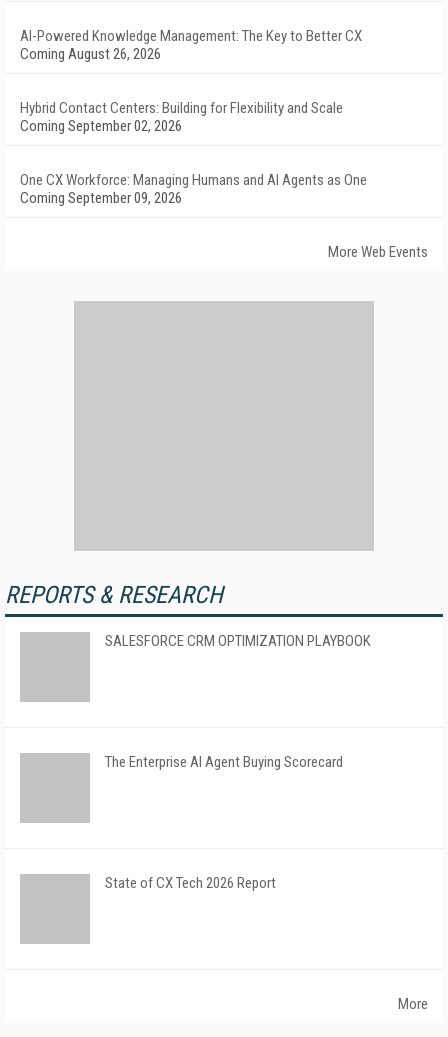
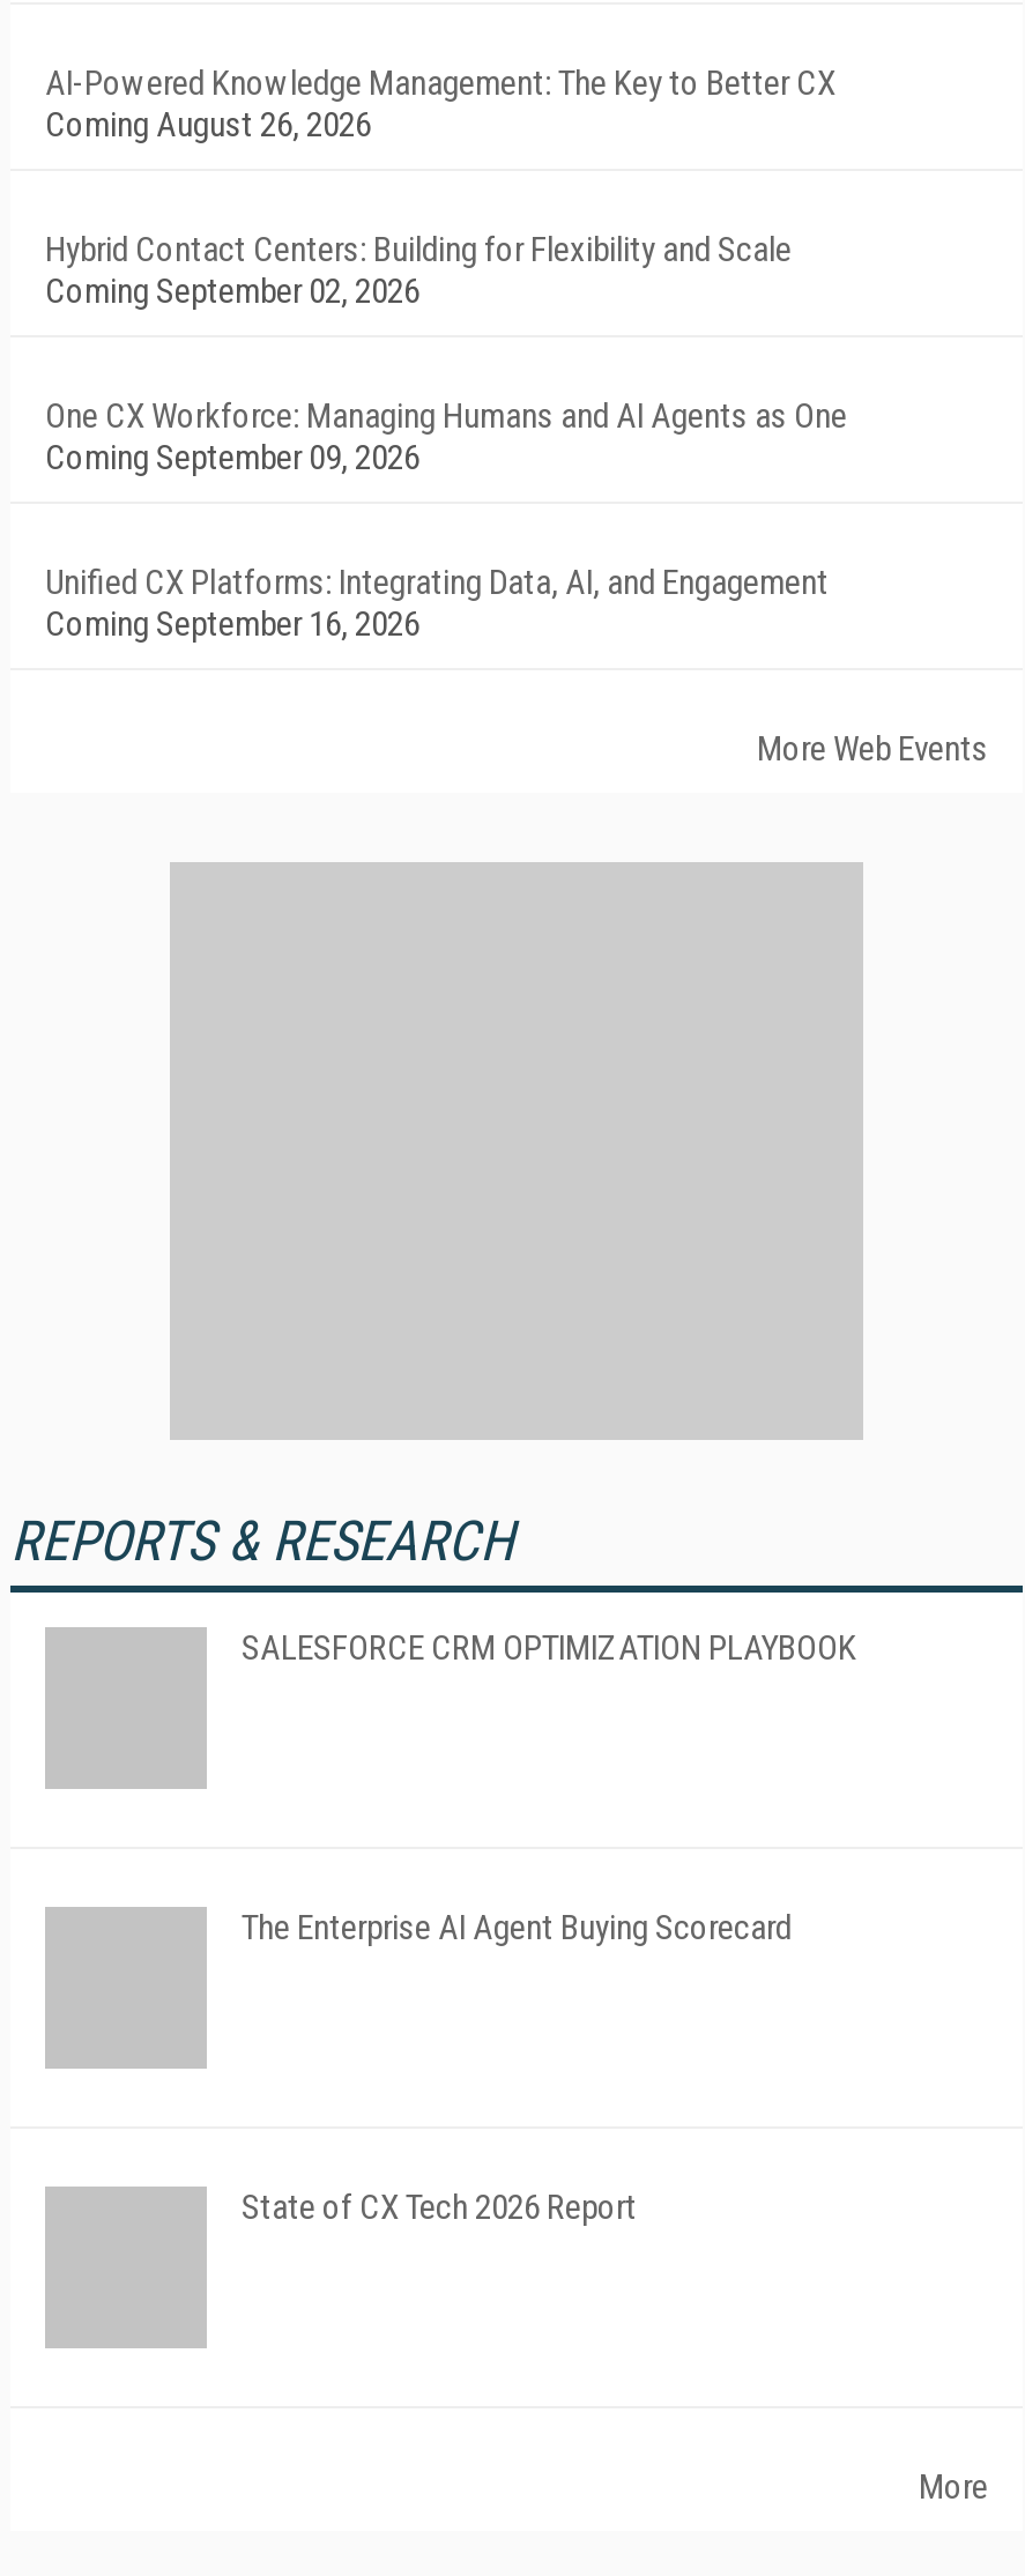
+ Unified CX Platforms: Integrating Data, AI, and Engagement
+ Coming September 16, 2026
